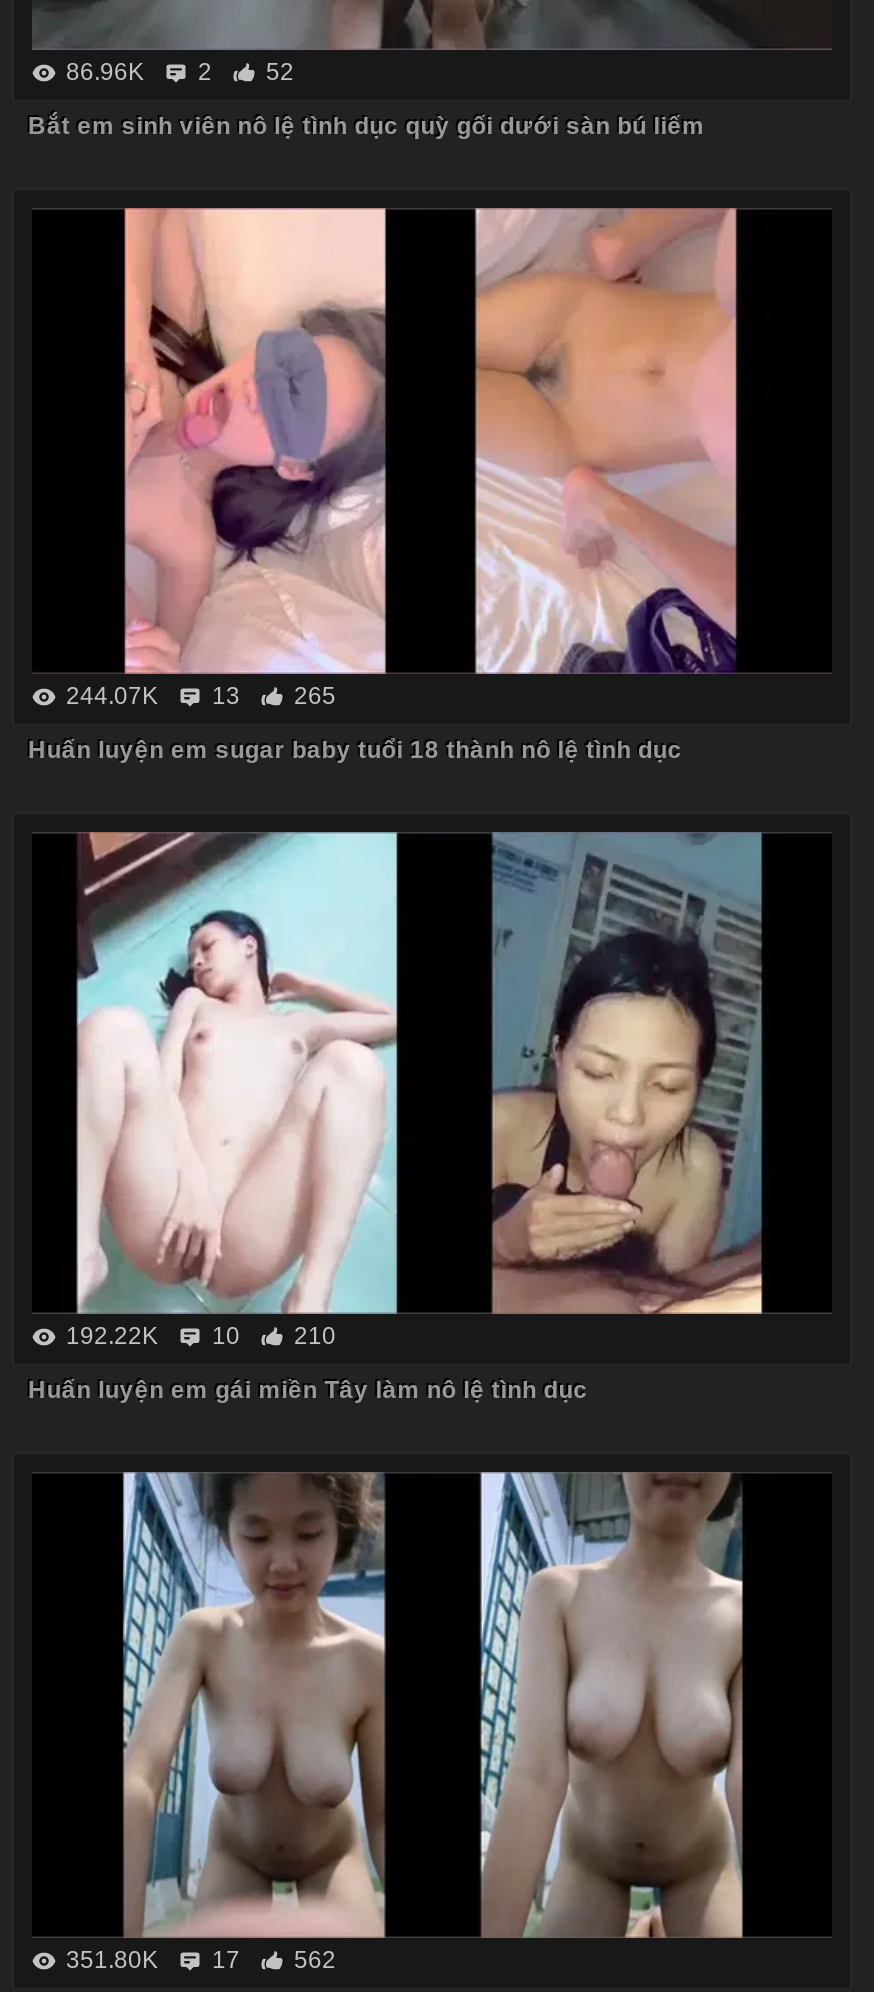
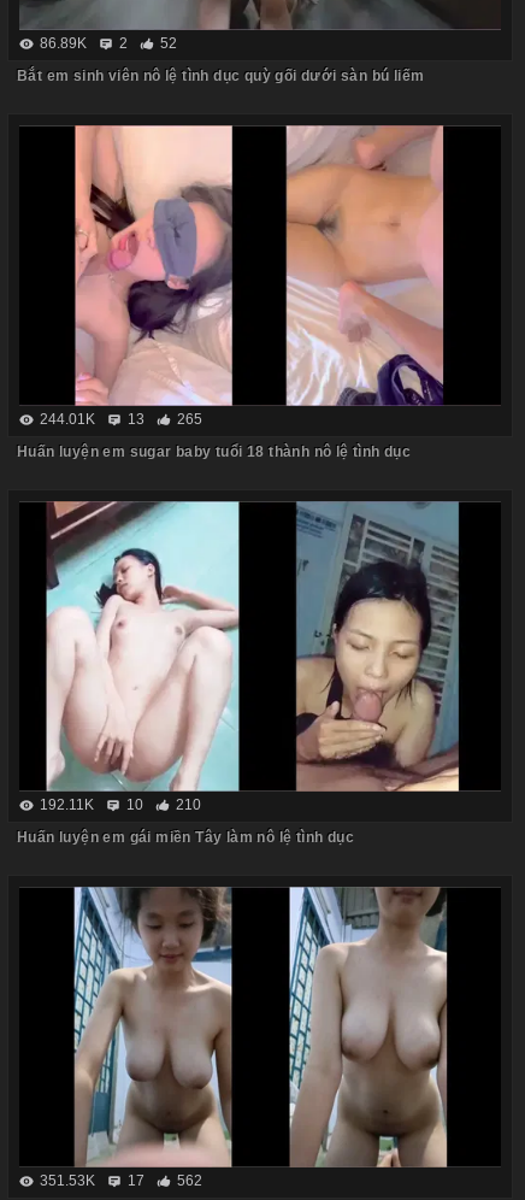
- 86.96K 2 52
+ 86.89K 2 52

- 244.07K 13 265
+ 244.01K 13 265

- 192.22K 10 210
+ 192.11K 10 210

- 351.80K 17 562
+ 351.53K 17 562
